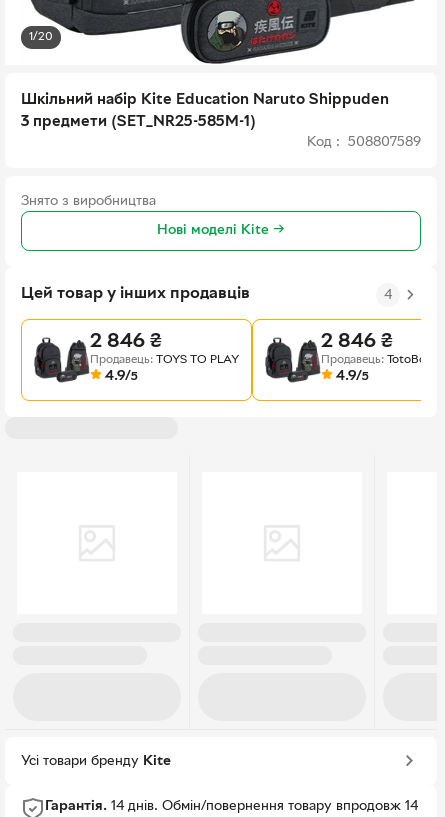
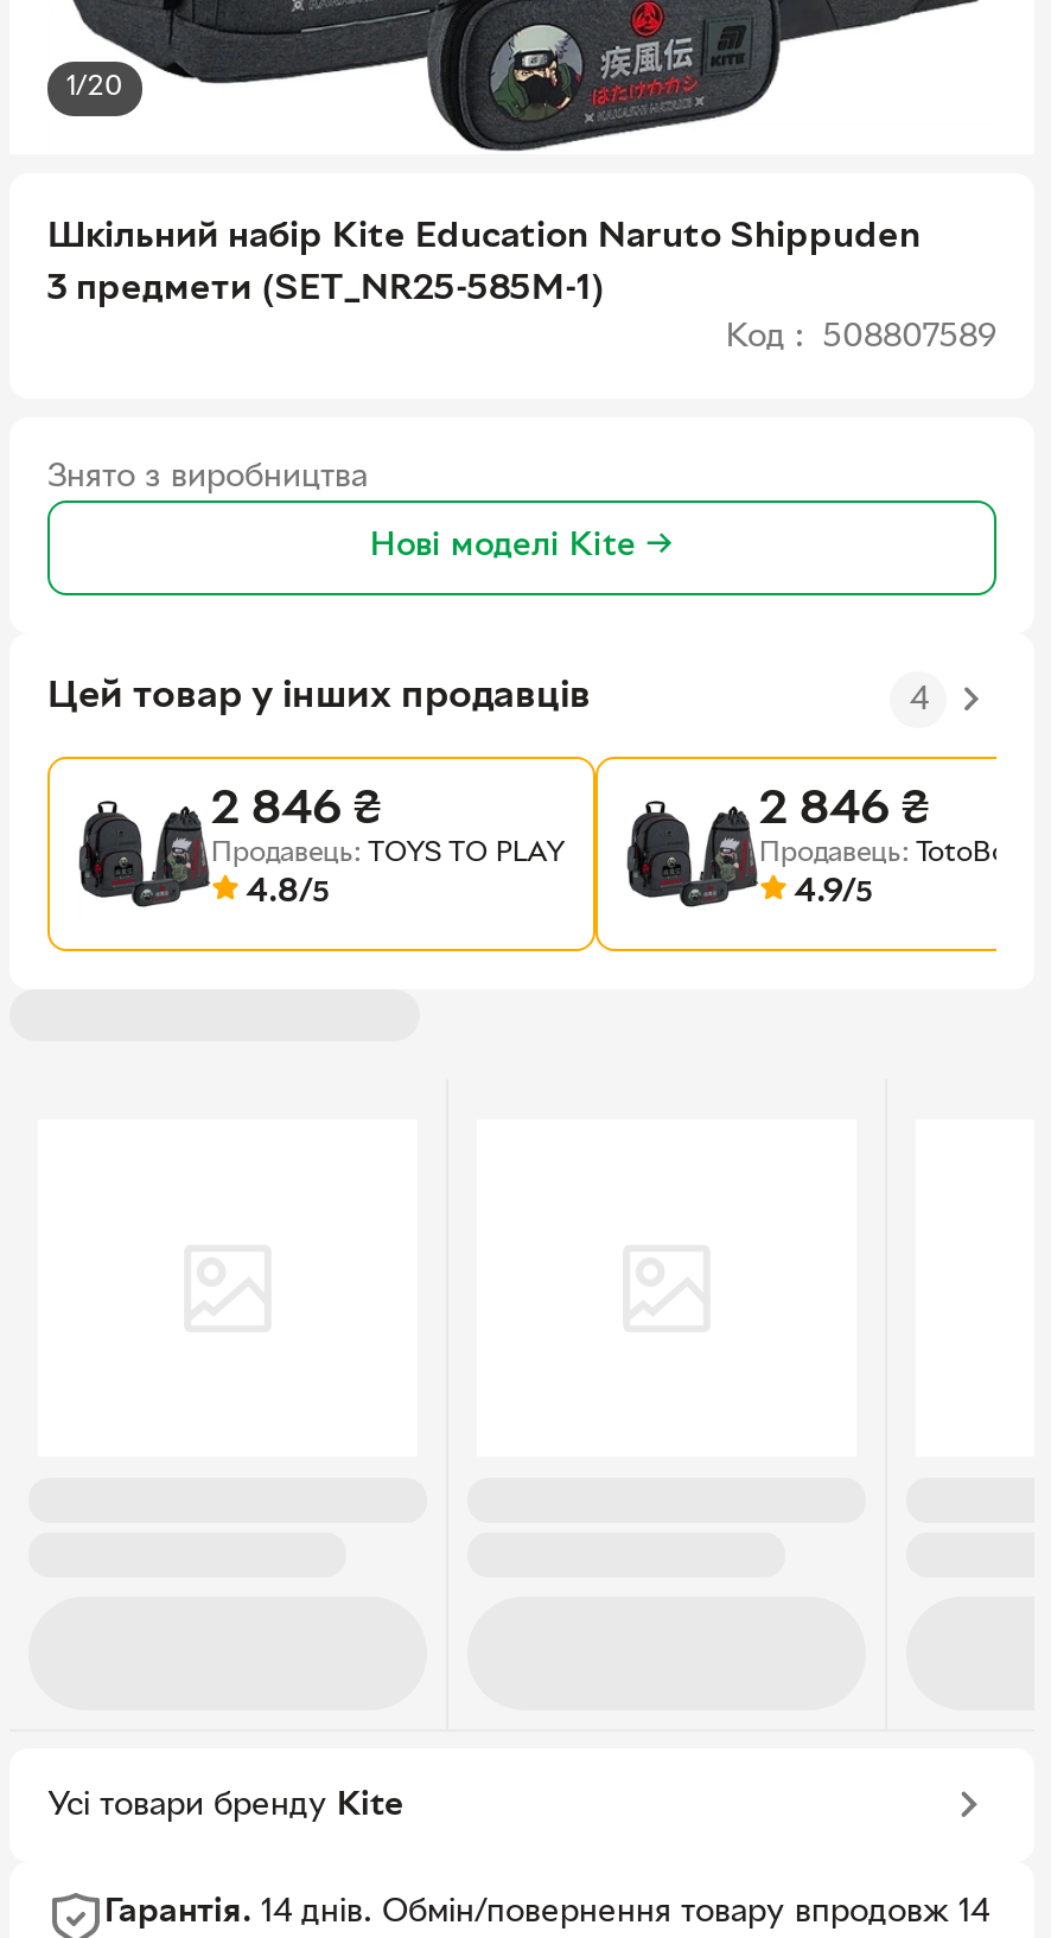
- 4.9/5
+ 4.8/5
